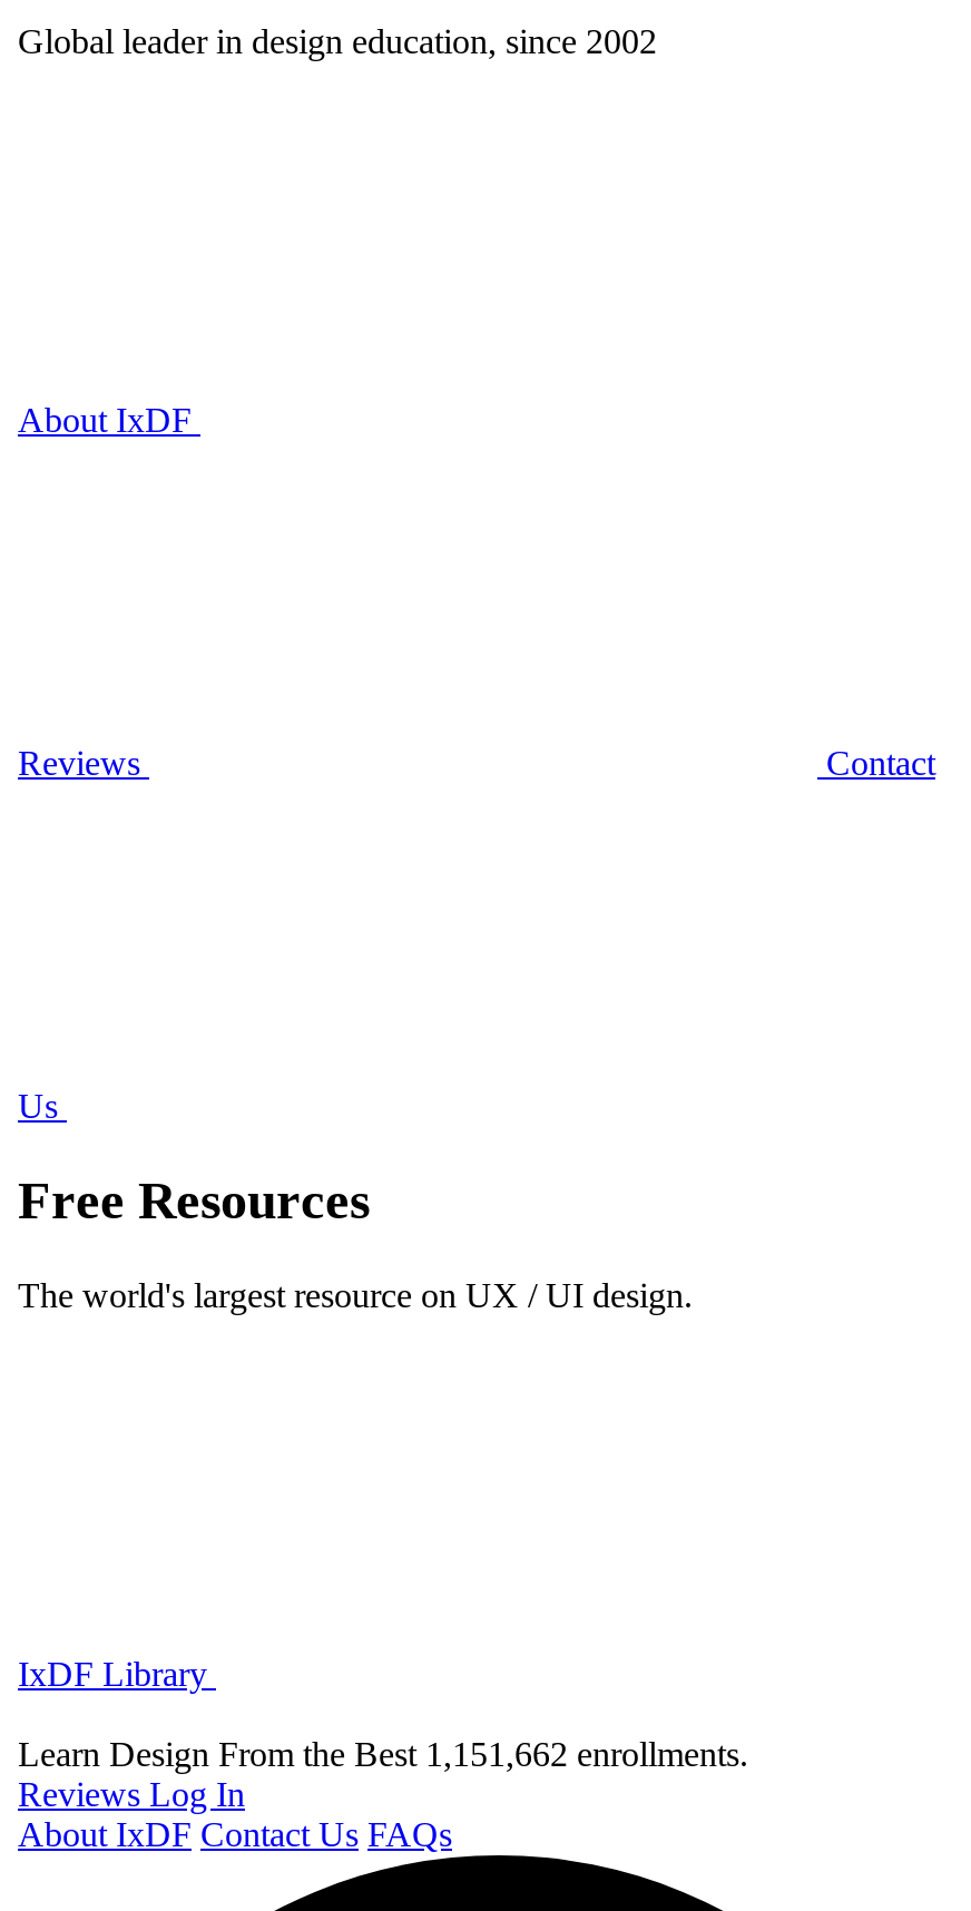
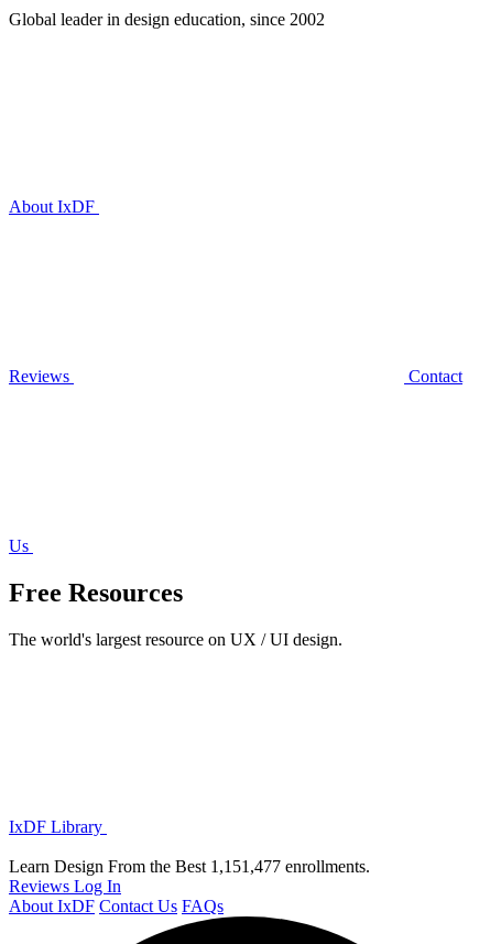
- Learn Design From the Best 1,151,662 enrollments.
+ Learn Design From the Best 1,151,477 enrollments.
